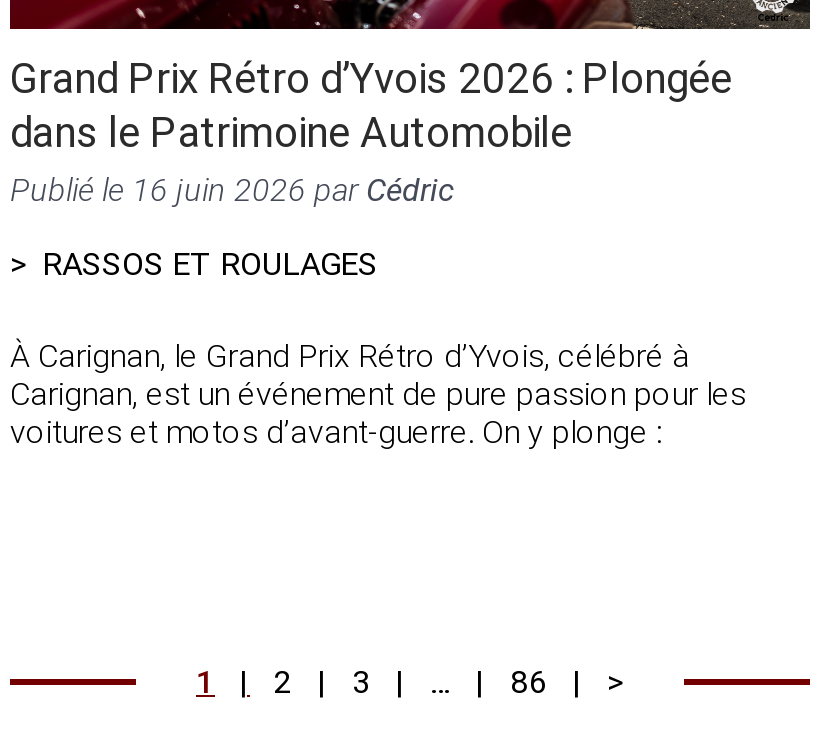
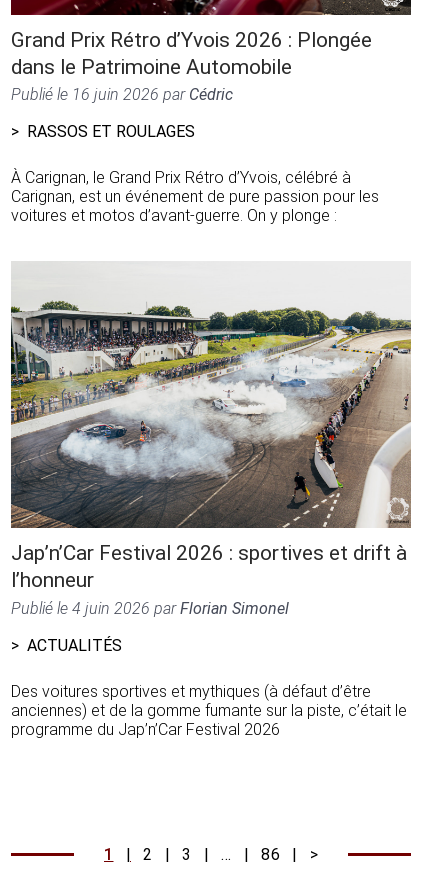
+ [image]
+ Jap’n’Car Festival 2026 : sportives et drift à
+ l’honneur
+ Publié le 4 juin 2026 par Florian Simonel
+ ACTUALITÉS
+ Des voitures sportives et mythiques (à défaut d’être
+ anciennes) et de la gomme fumante sur la piste, c’était le
+ programme du Jap’n’Car Festival 2026
